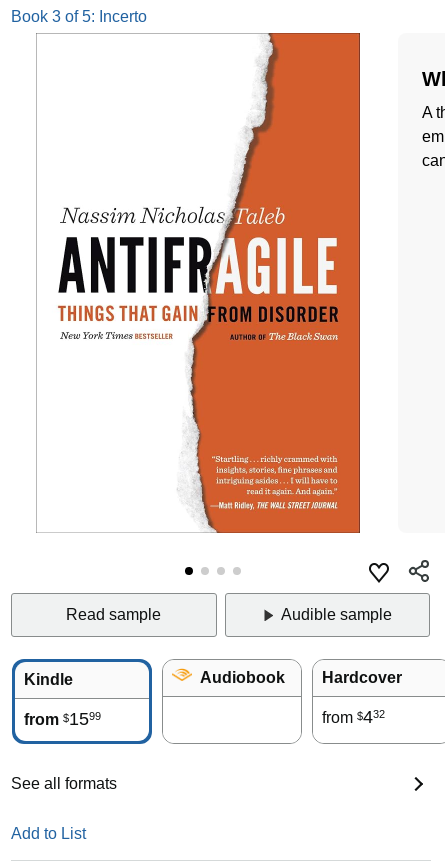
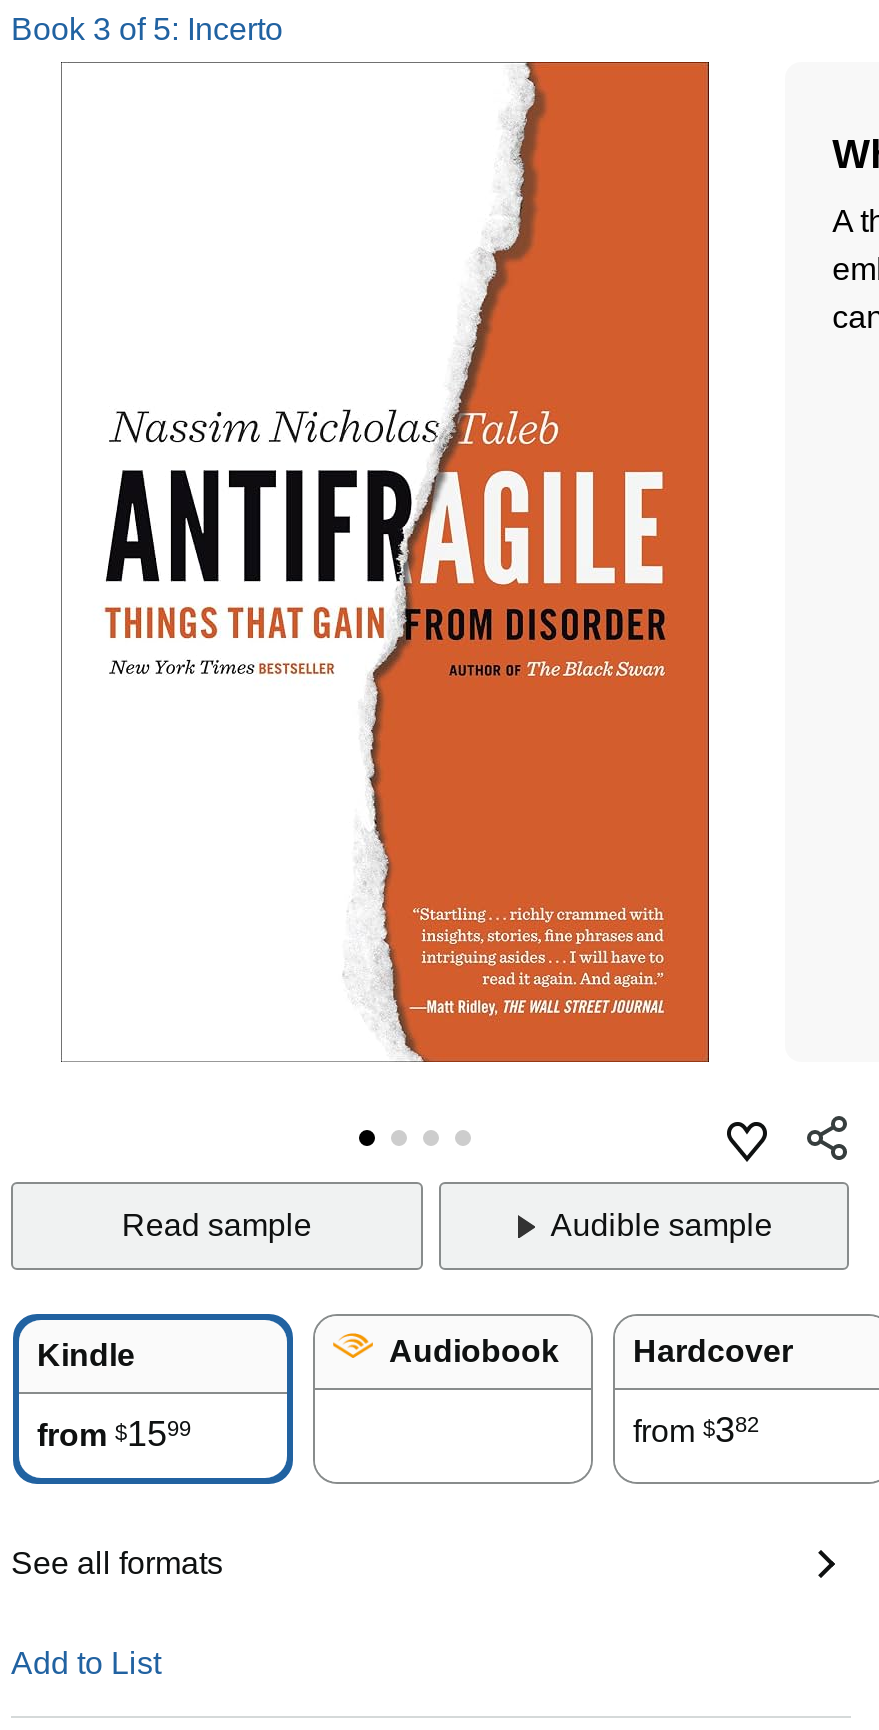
- from $432
+ from $382
